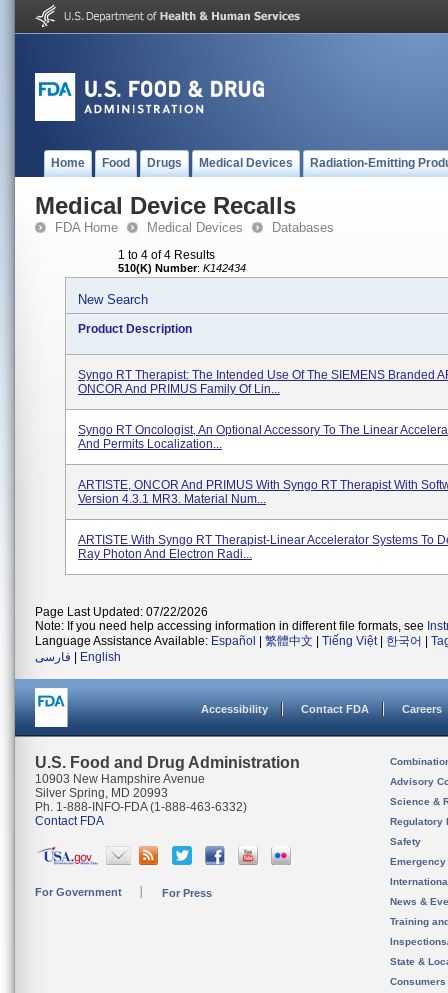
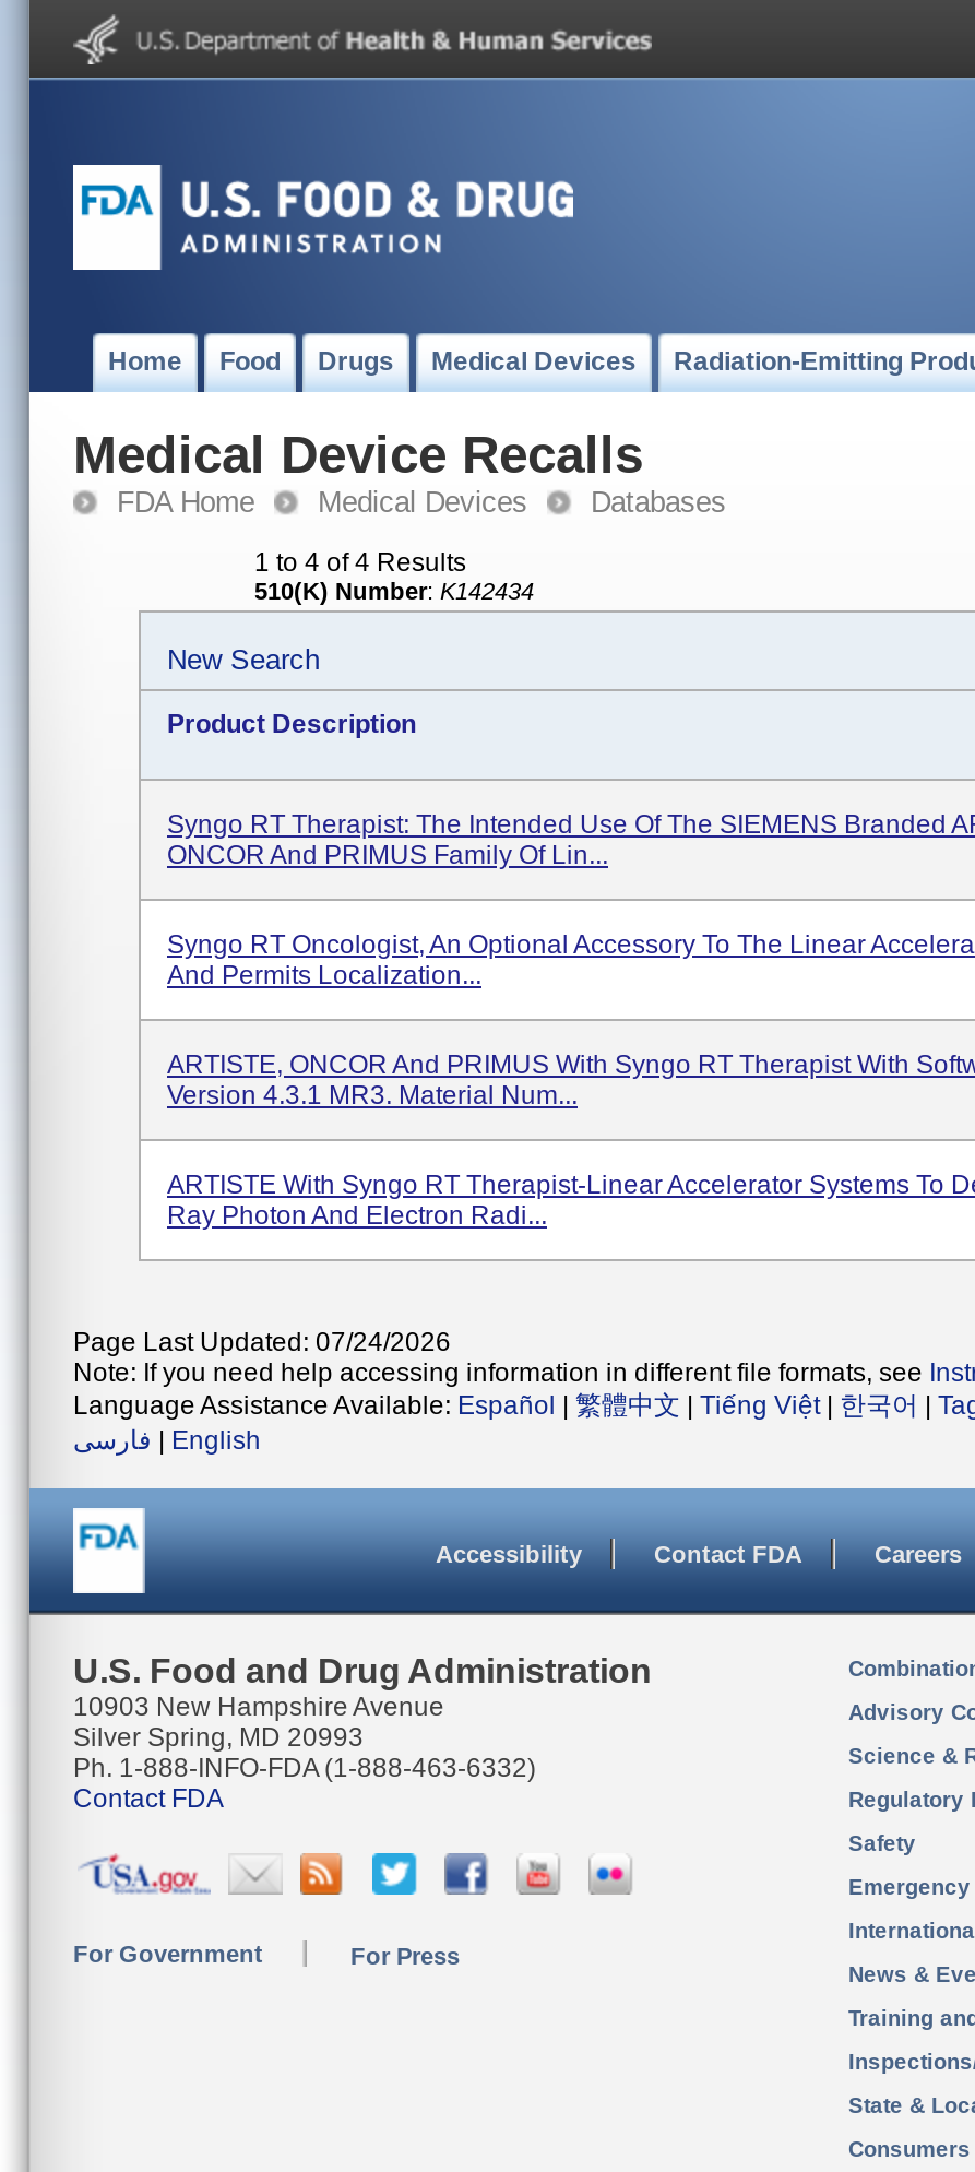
- Page Last Updated: 07/22/2026
+ Page Last Updated: 07/24/2026
